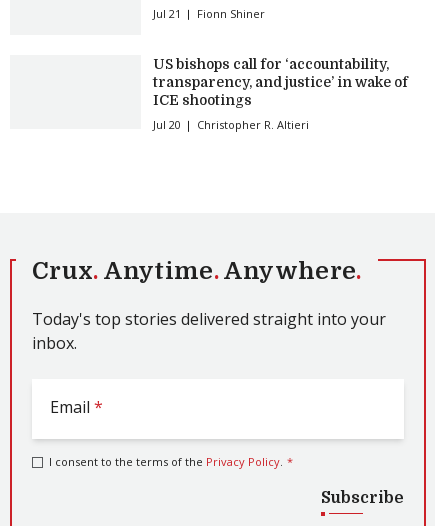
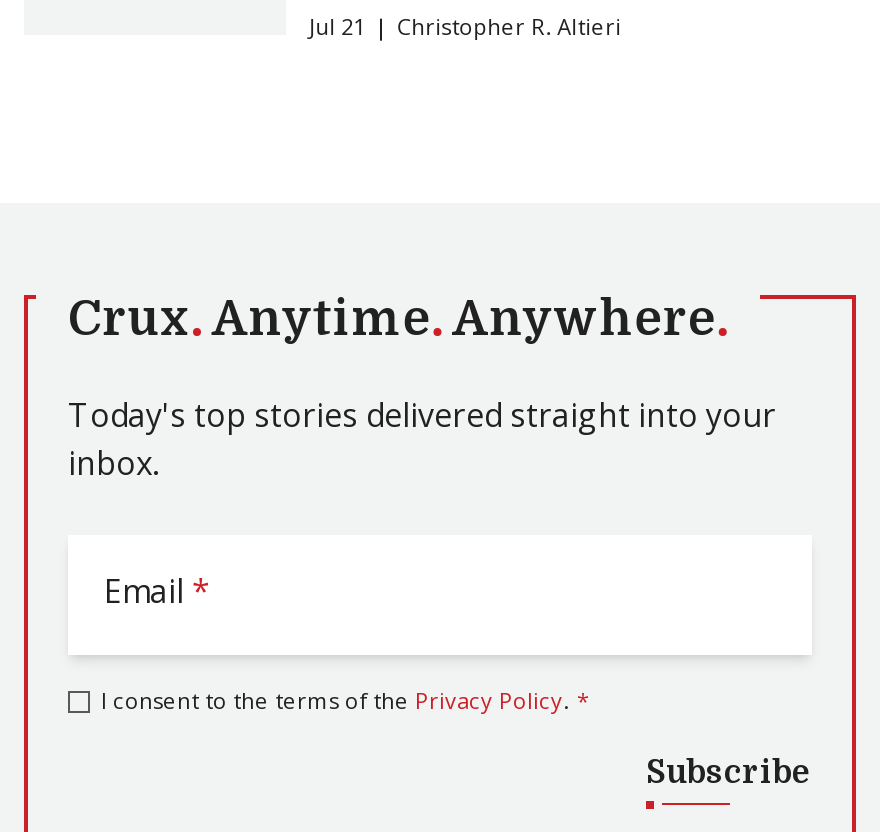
- Fionn Shiner
- US bishops call for ‘accountability,
- transparency, and justice’ in wake of
- ICE shootings
- Jul 20
